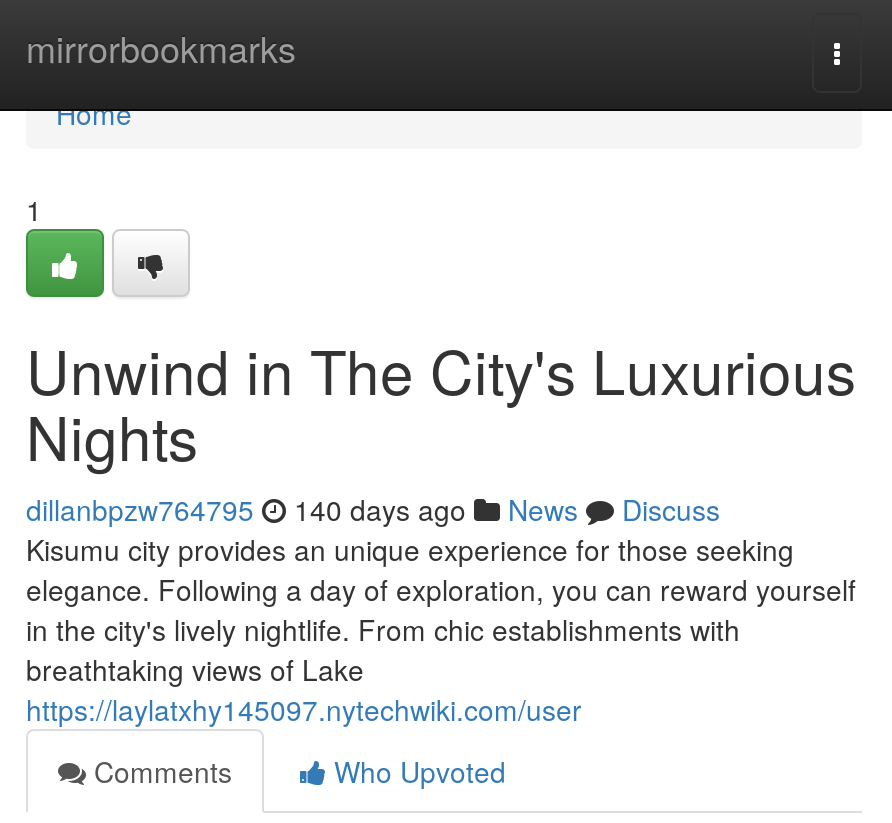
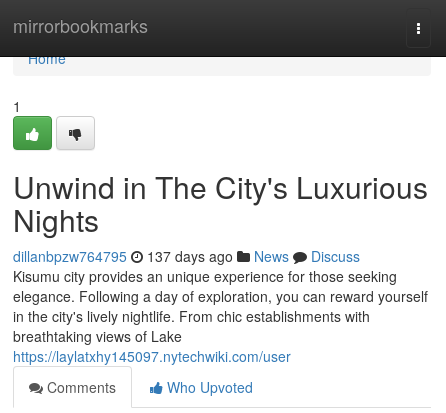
- dillanbpzw764795 140 days ago News Discuss
+ dillanbpzw764795 137 days ago News Discuss
